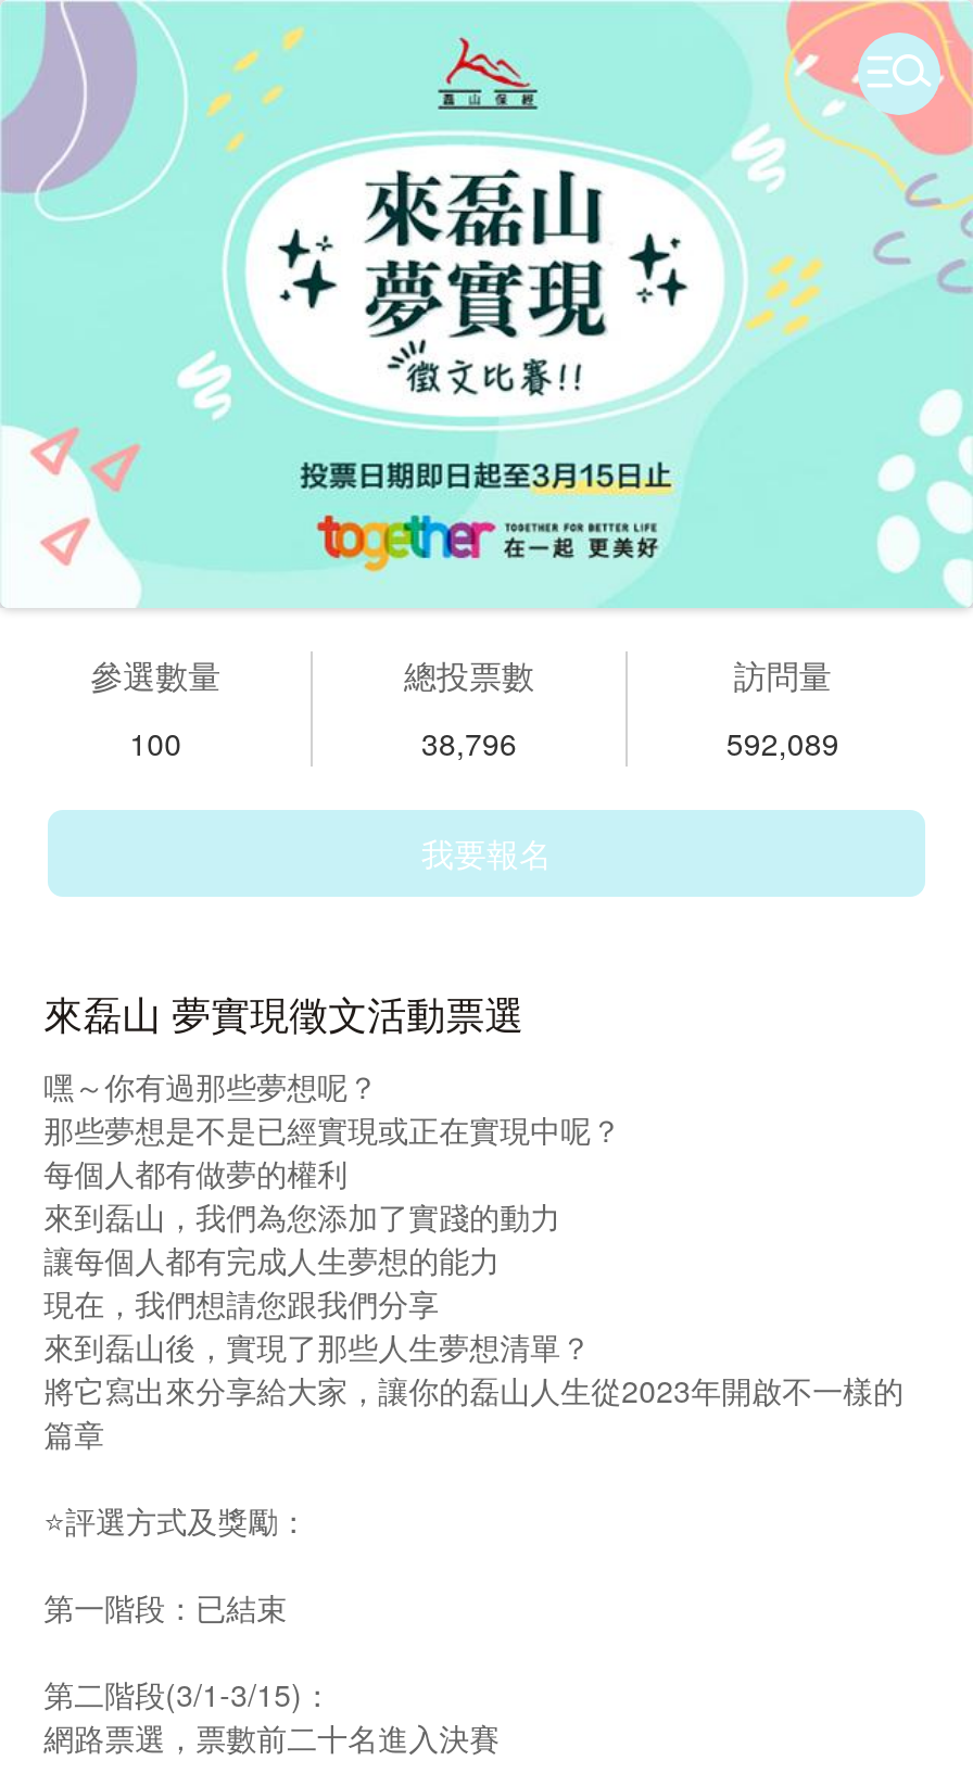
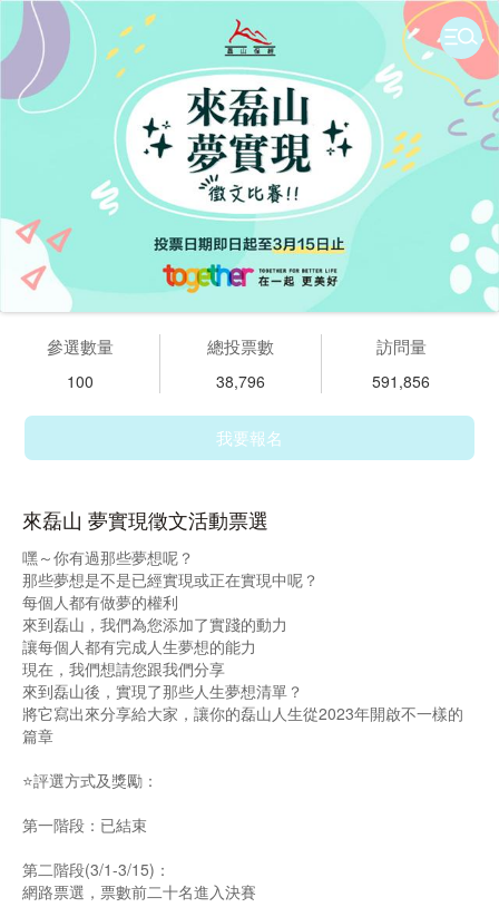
- 592,089
+ 591,856
